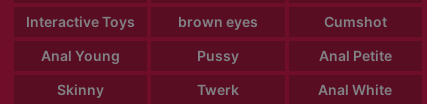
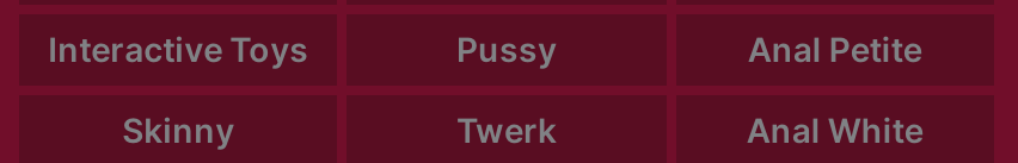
- brown eyes
- Cumshot
- Anal Young
